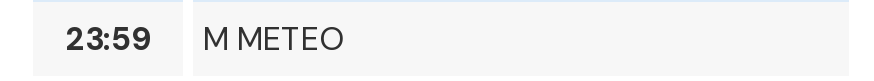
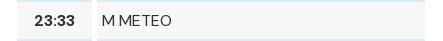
- 23:59 M METEO
+ 23:33 M METEO
